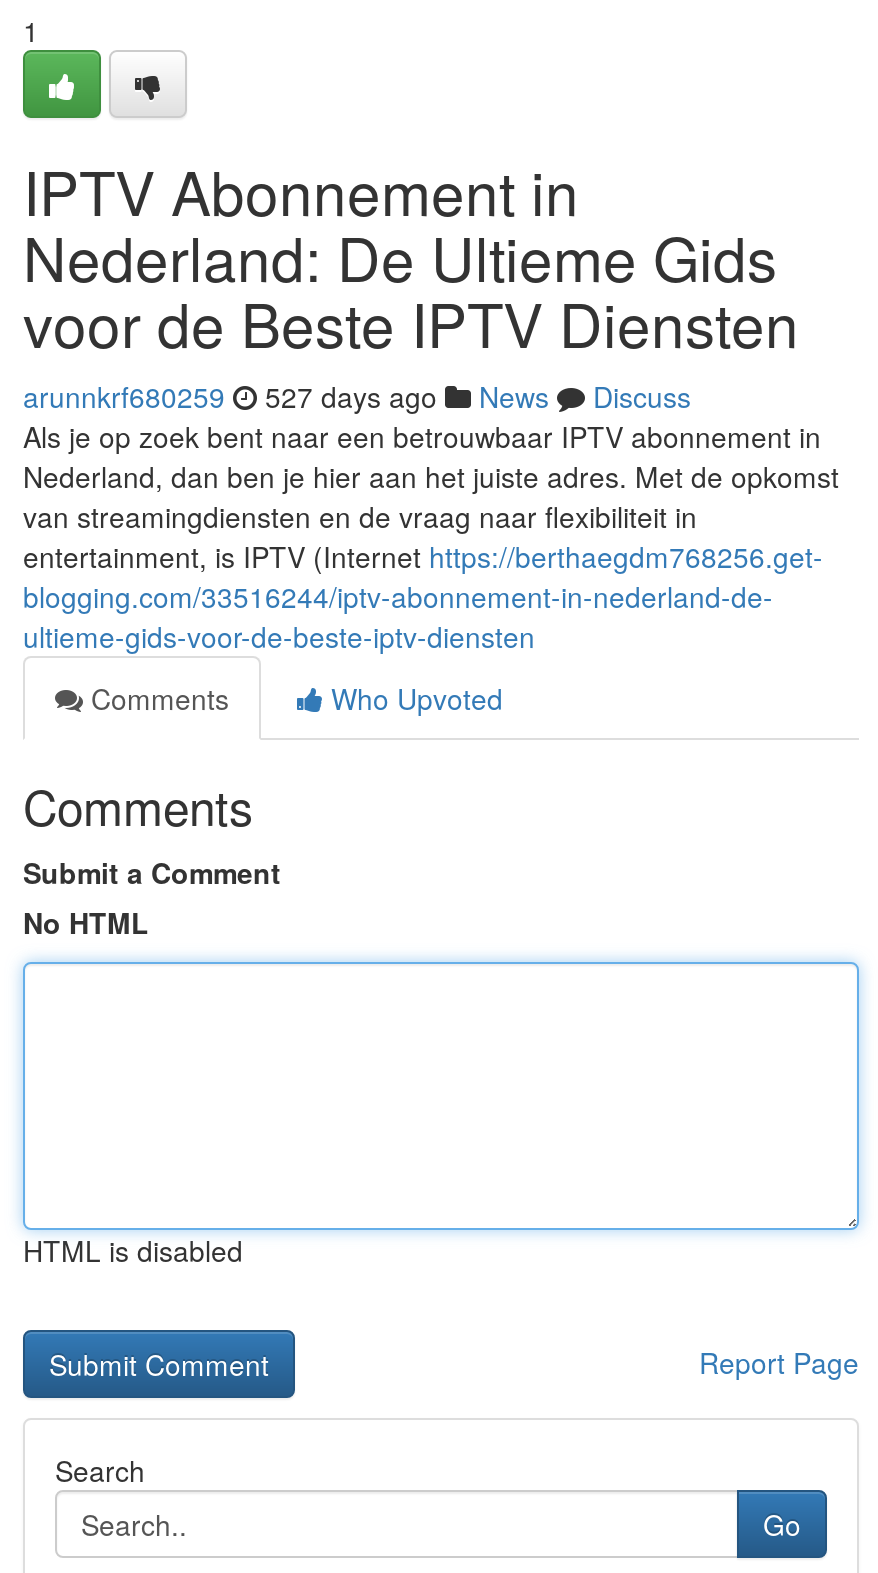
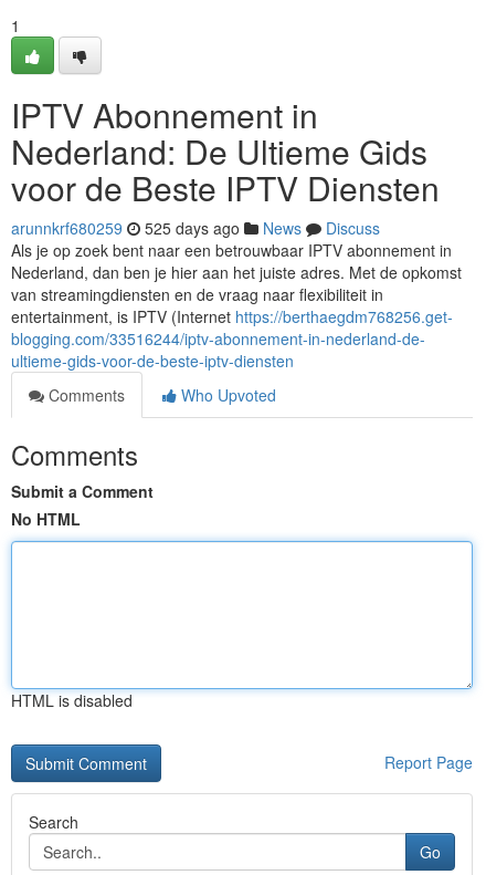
- arunnkrf680259 527 days ago News Discuss
+ arunnkrf680259 525 days ago News Discuss
